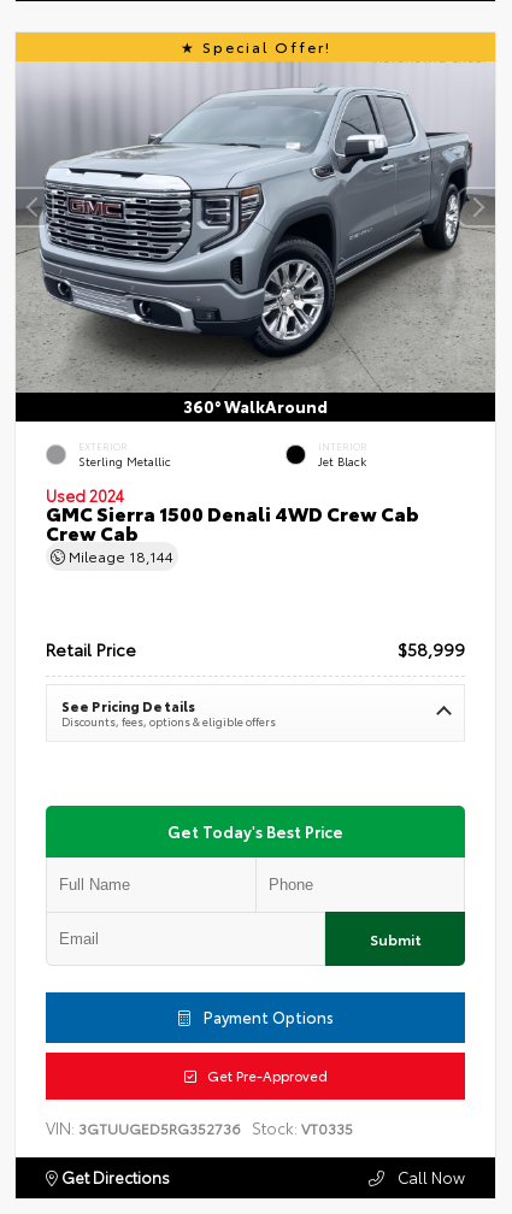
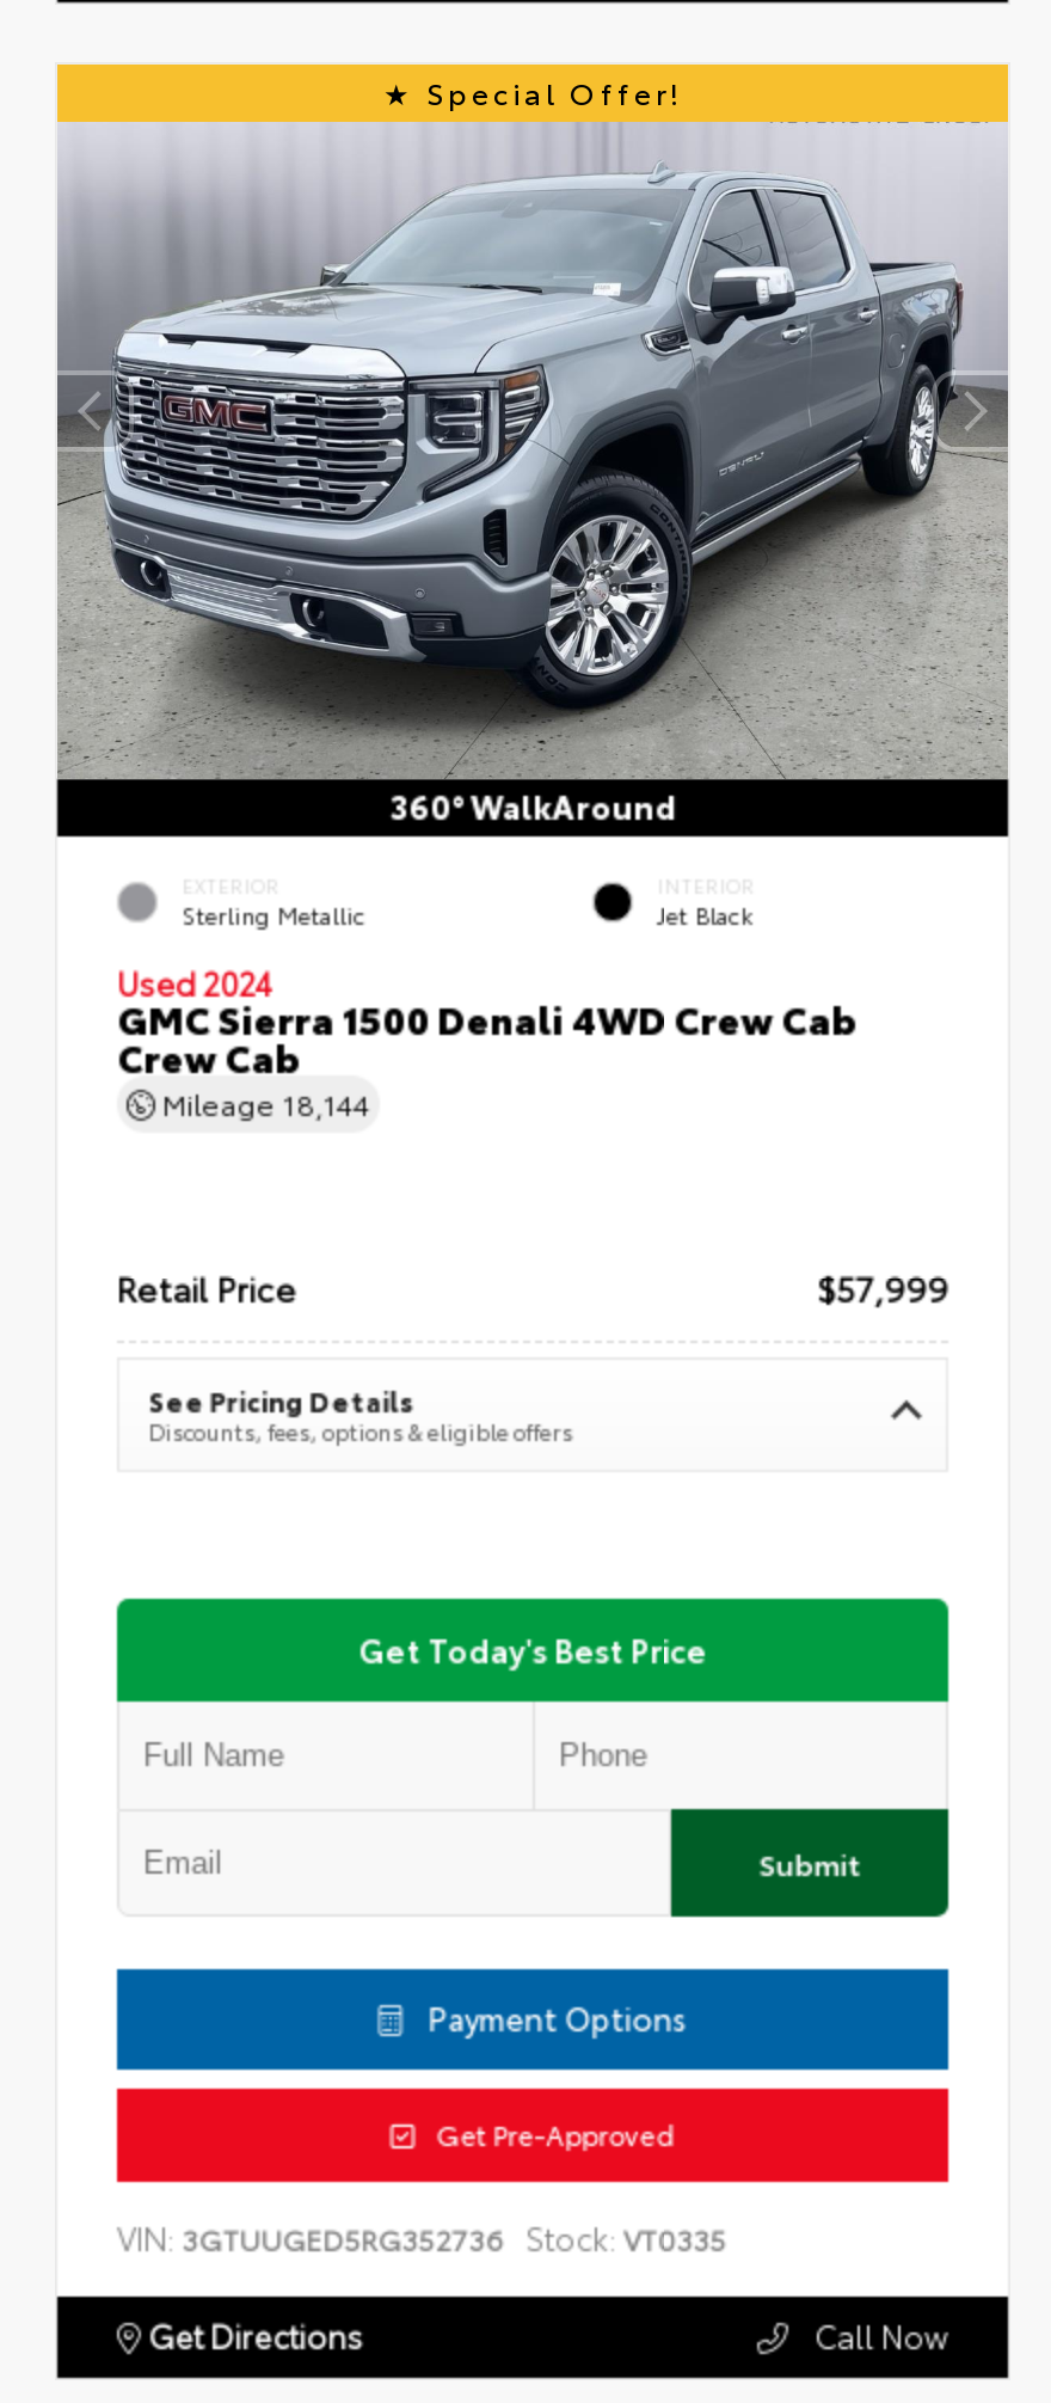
- $58,999
+ $57,999
